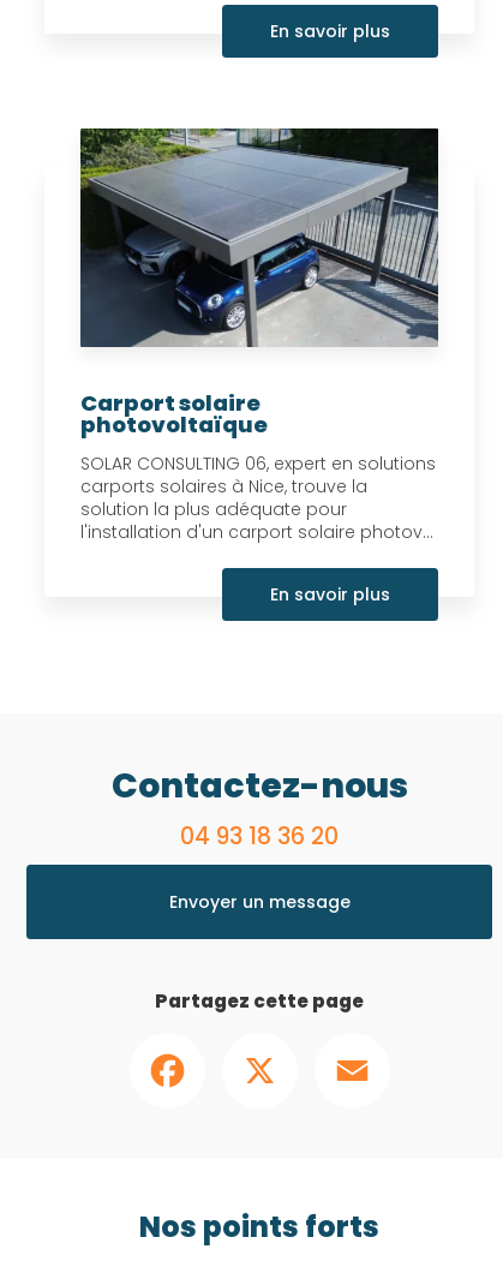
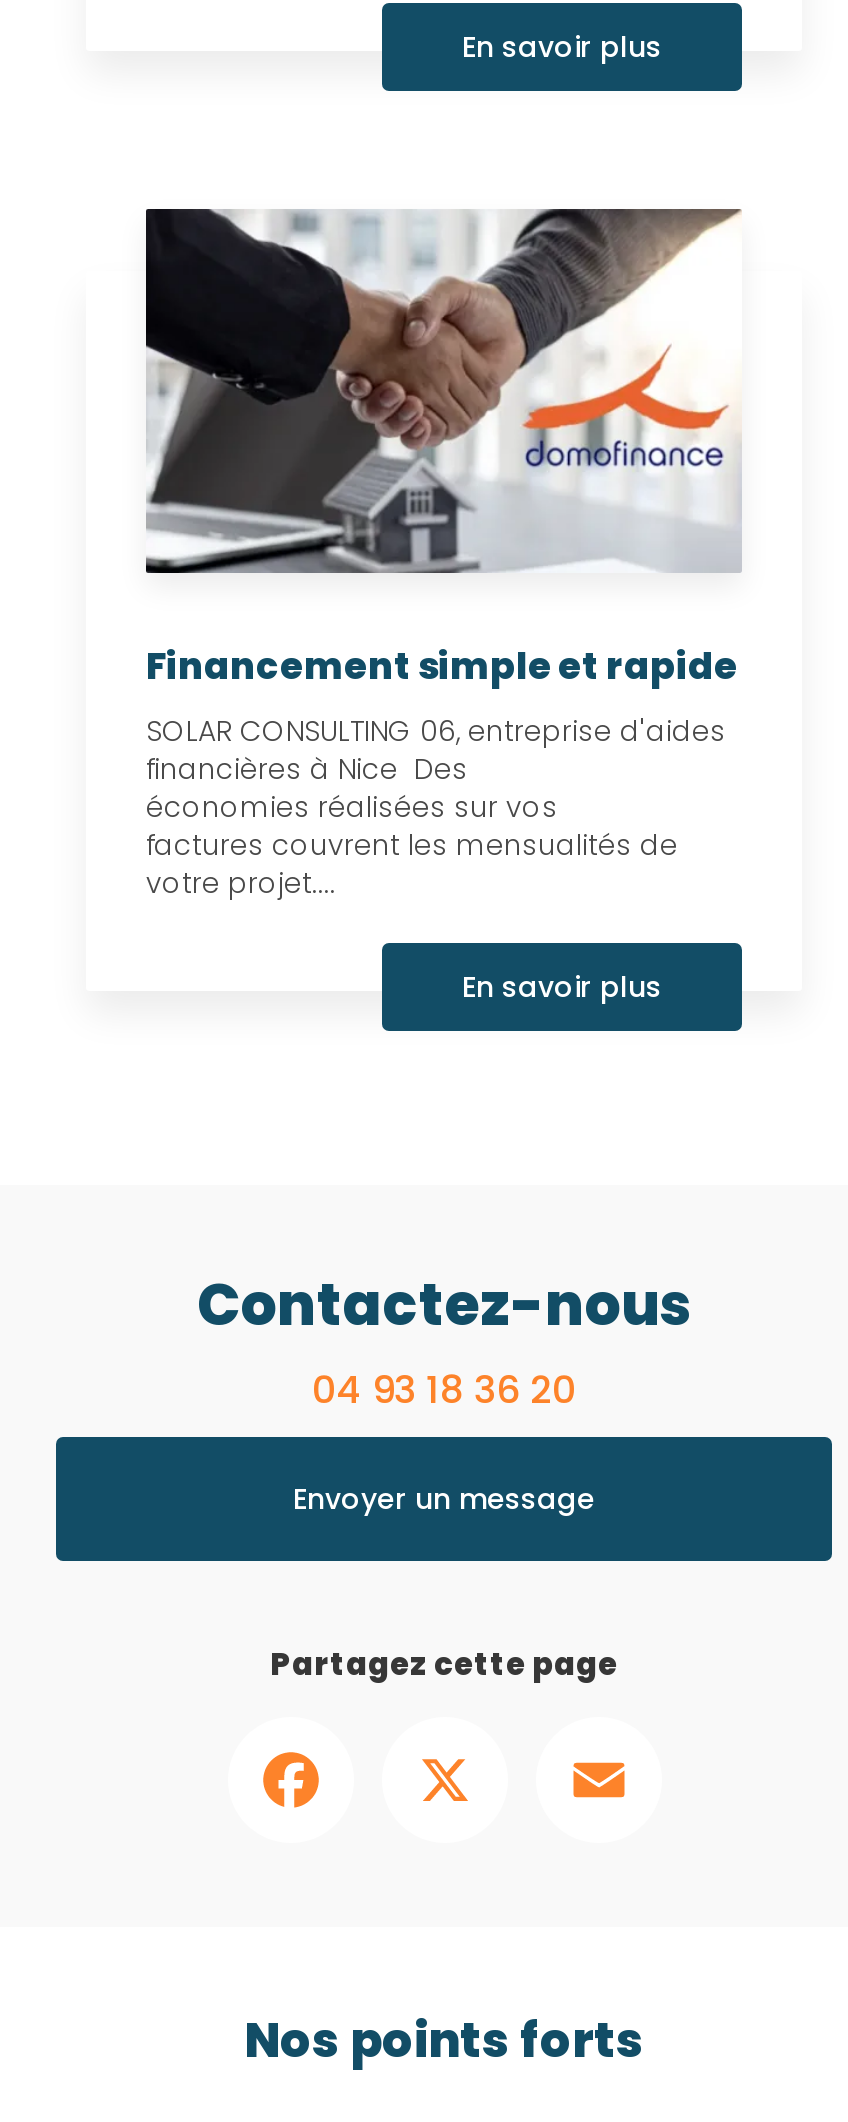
- [image]
- Carport solaire
- photovoltaïque
- SOLAR CONSULTING 06, expert en solutions
- carports solaires à Nice, trouve la
- solution la plus adéquate pour
- l'installation d'un carport solaire photov...
+ [image]
+ Financement simple et rapide
+ SOLAR CONSULTING 06, entreprise d'aides
+ financières à Nice Des
+ économies réalisées sur vos
+ factures couvrent les mensualités de
+ votre projet....
